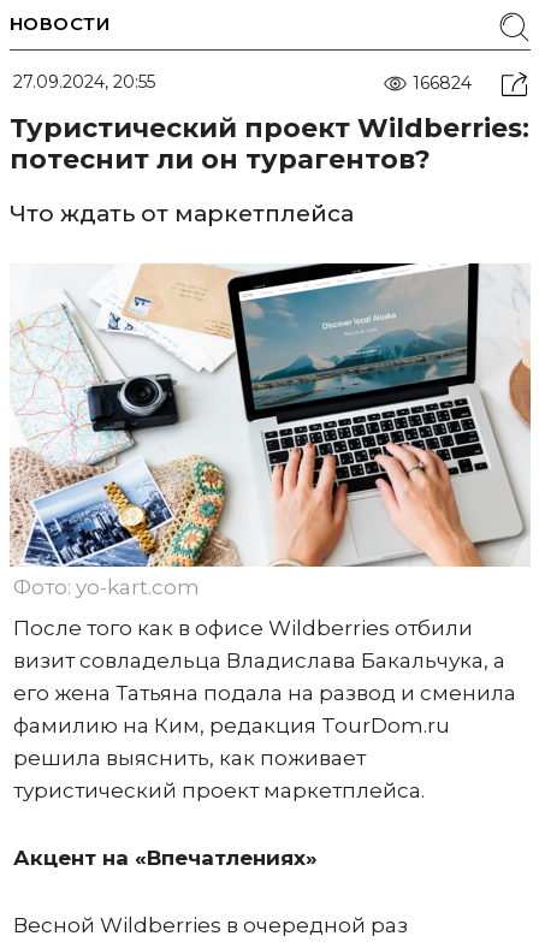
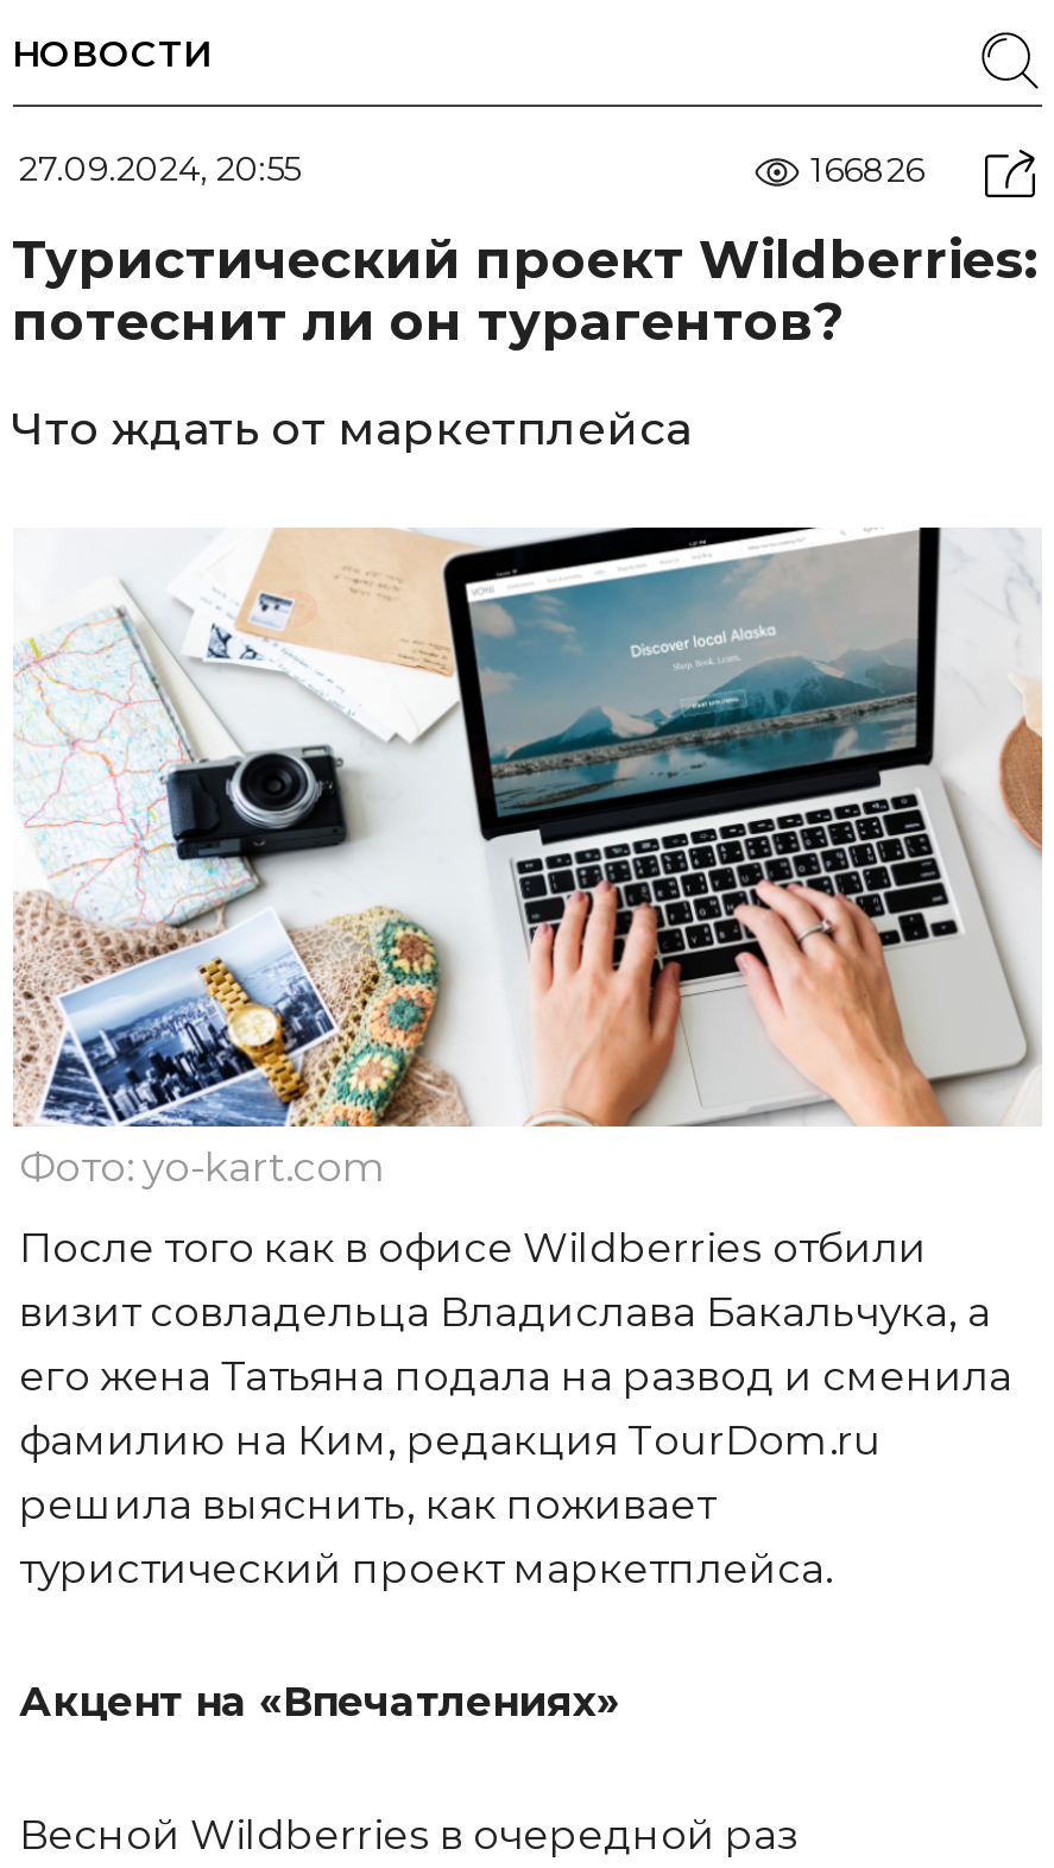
- 166824
+ 166826
